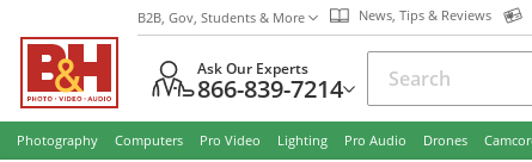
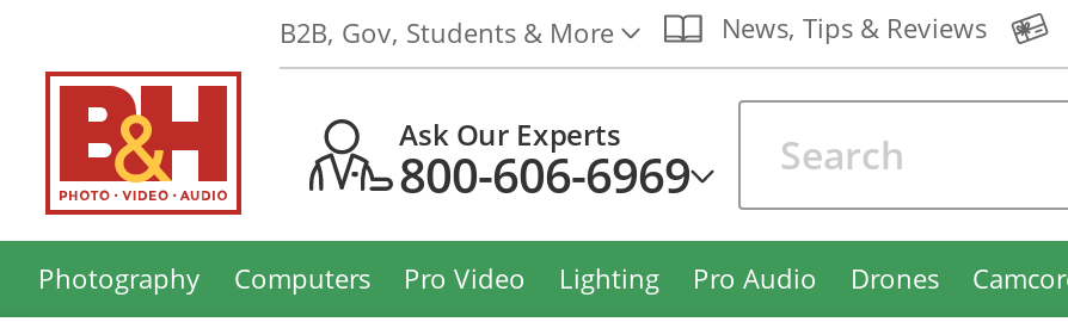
- 866-839-7214
+ 800-606-6969
